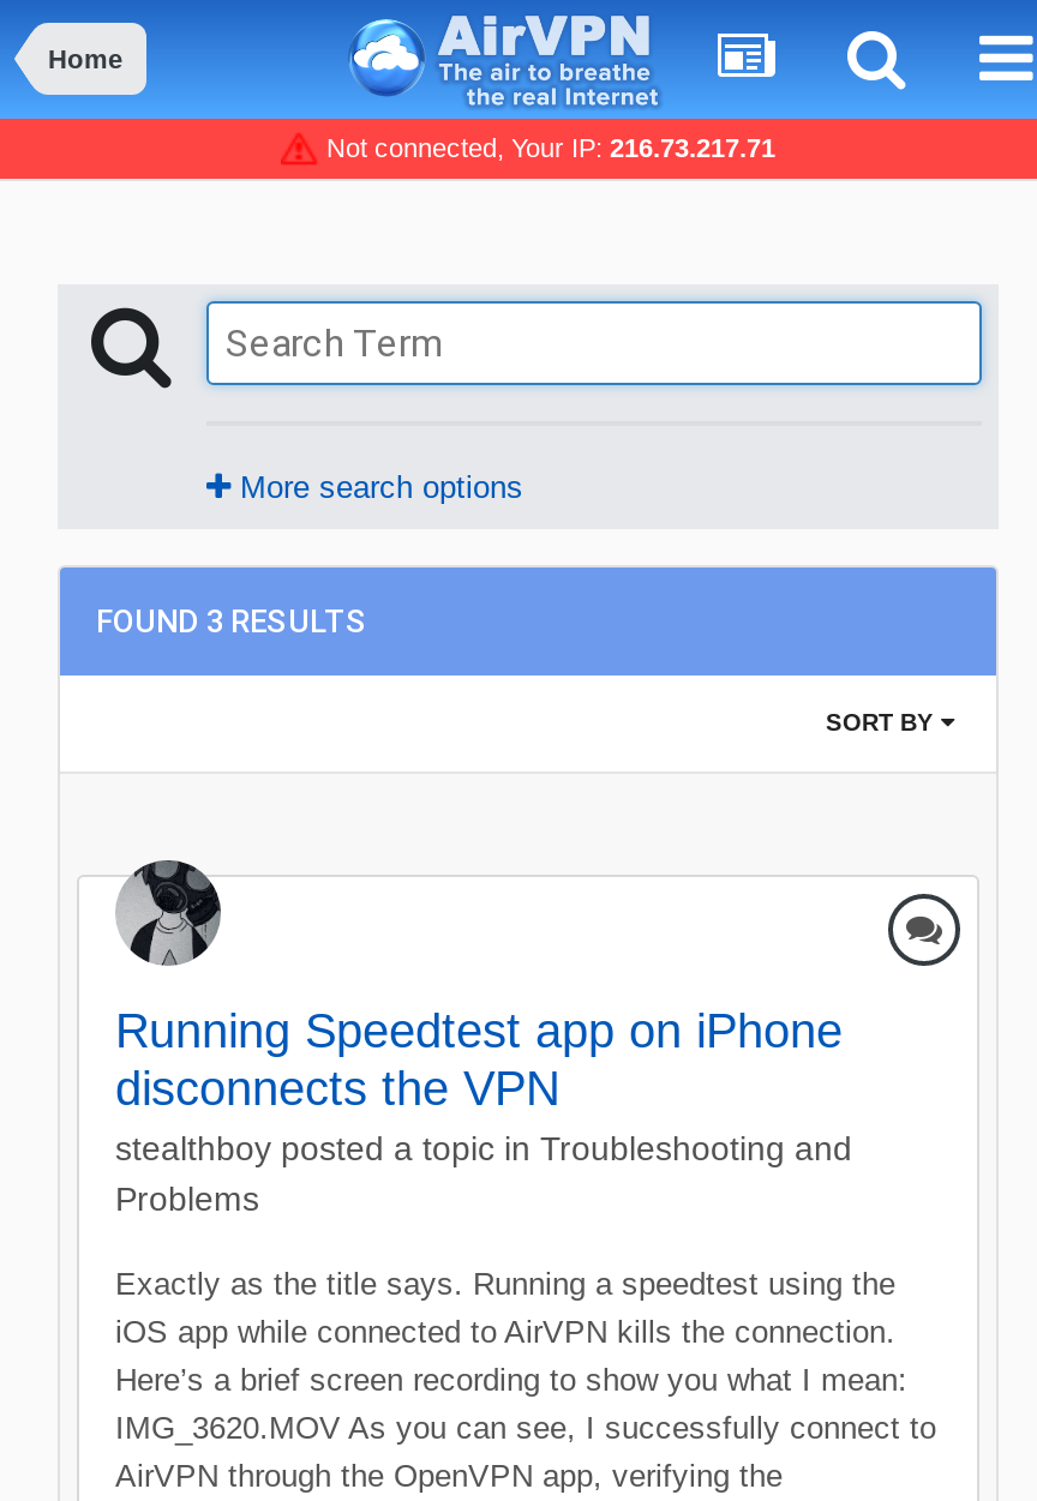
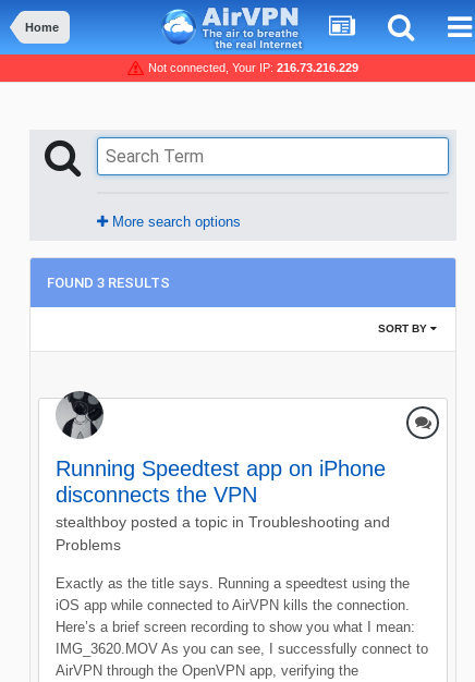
- Not connected, Your IP: 216.73.217.71
+ Not connected, Your IP: 216.73.216.229
